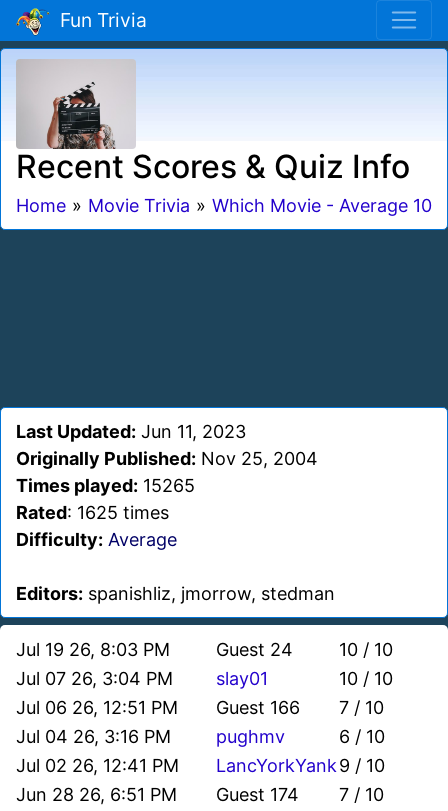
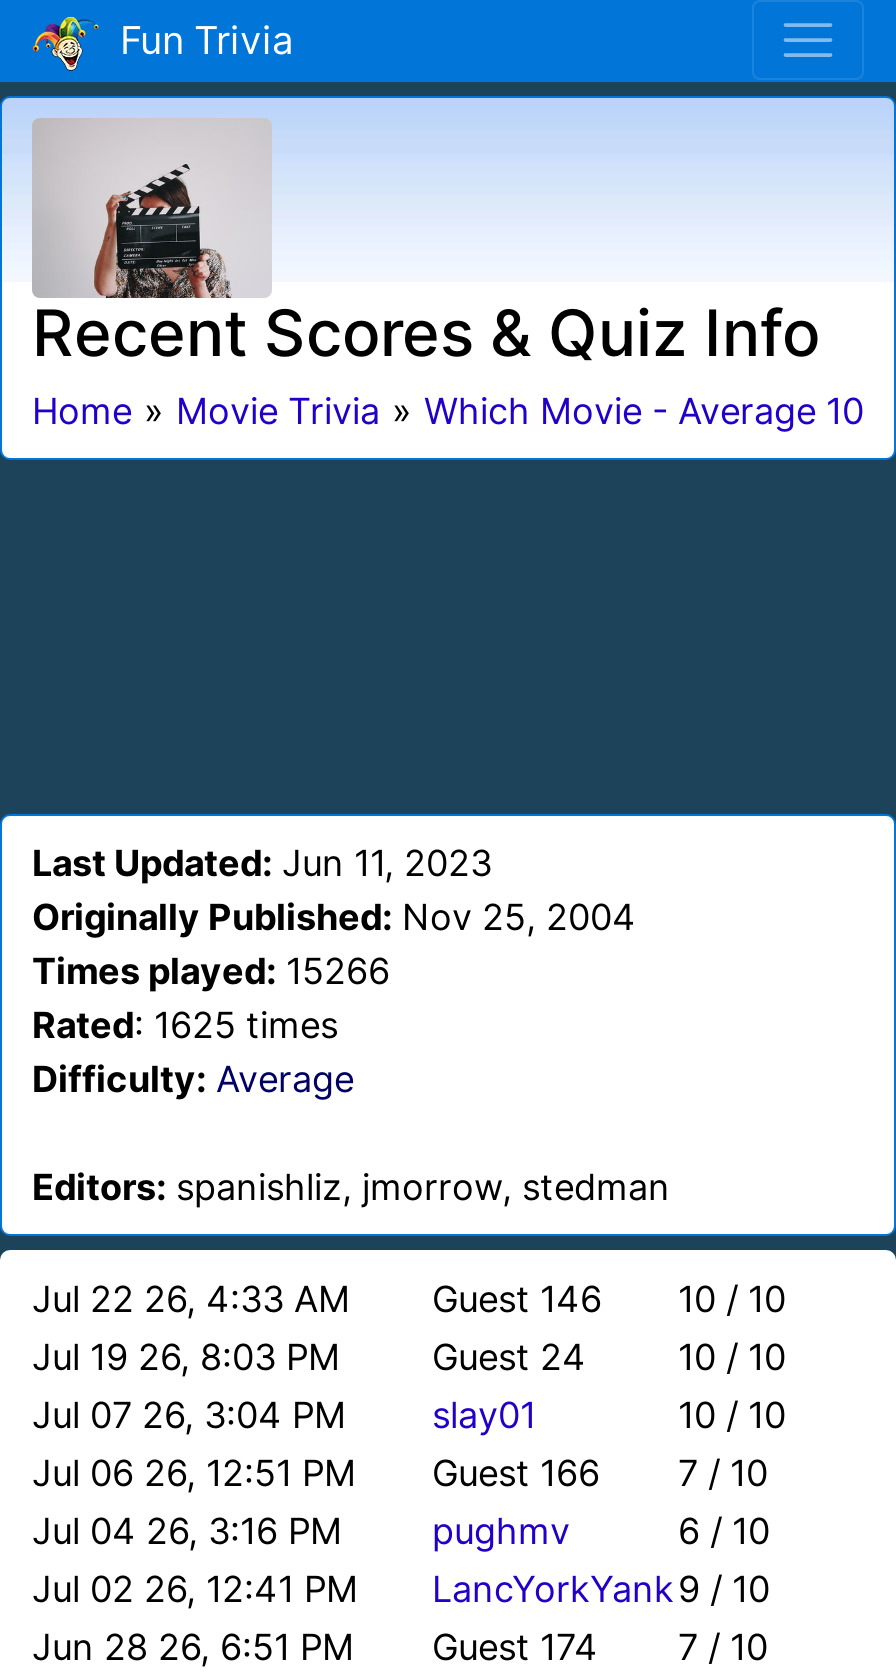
- Times played: 15265
+ Times played: 15266

+ Jul 22 26, 4:33 AM
+ Guest 146
+ 10 / 10
